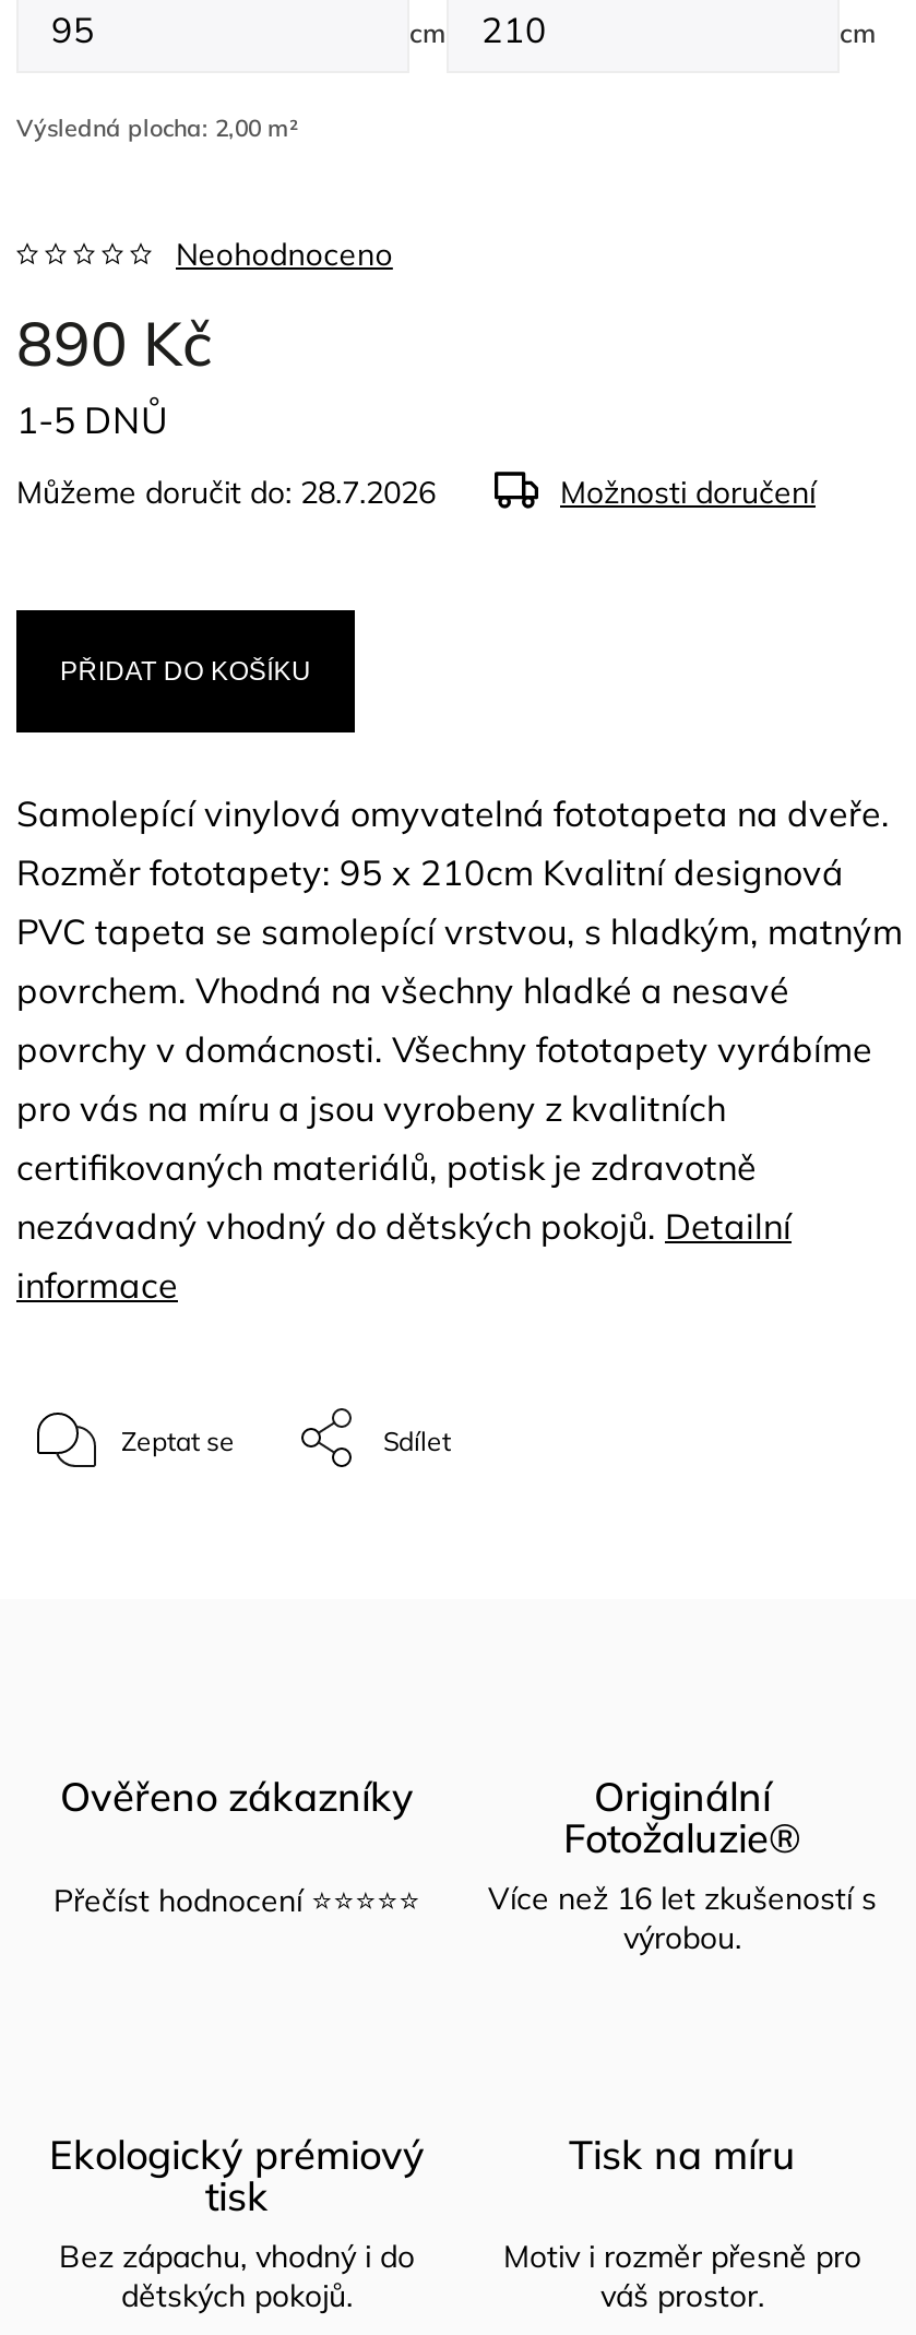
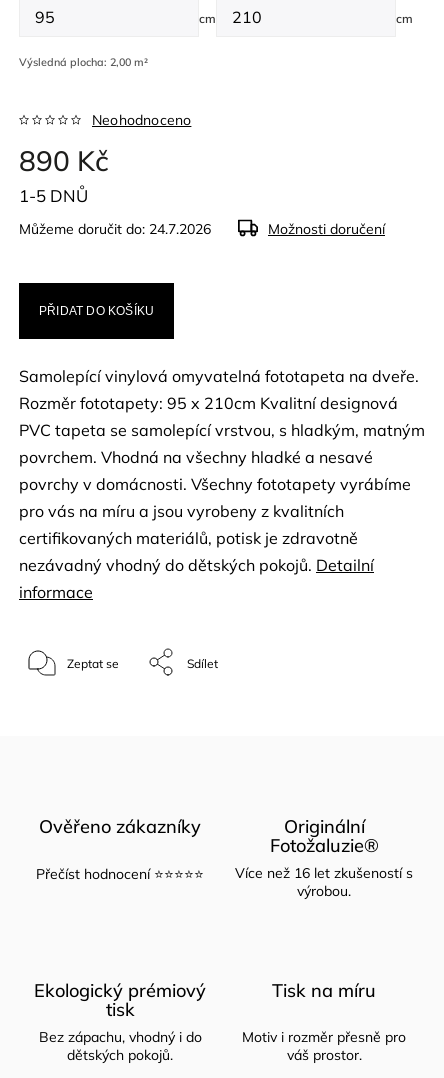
- Můžeme doručit do: 28.7.2026
+ Můžeme doručit do: 24.7.2026
